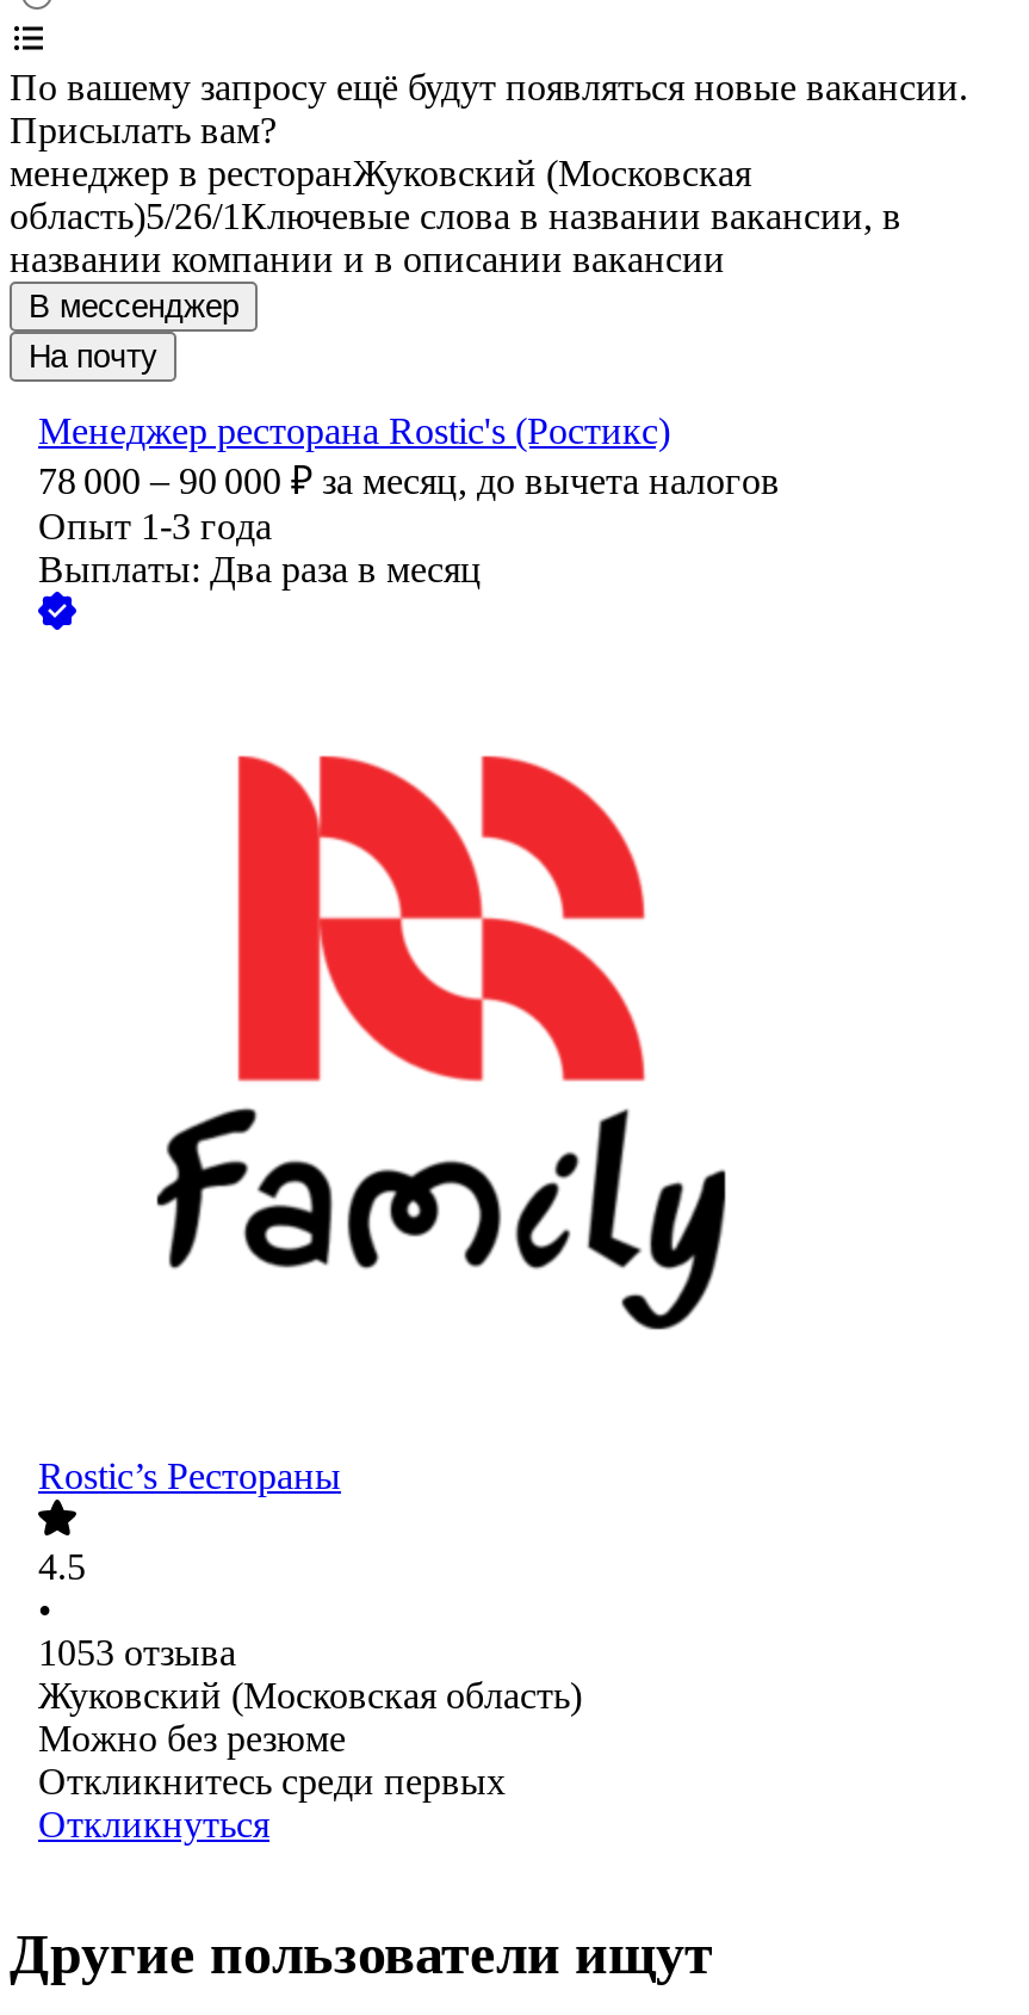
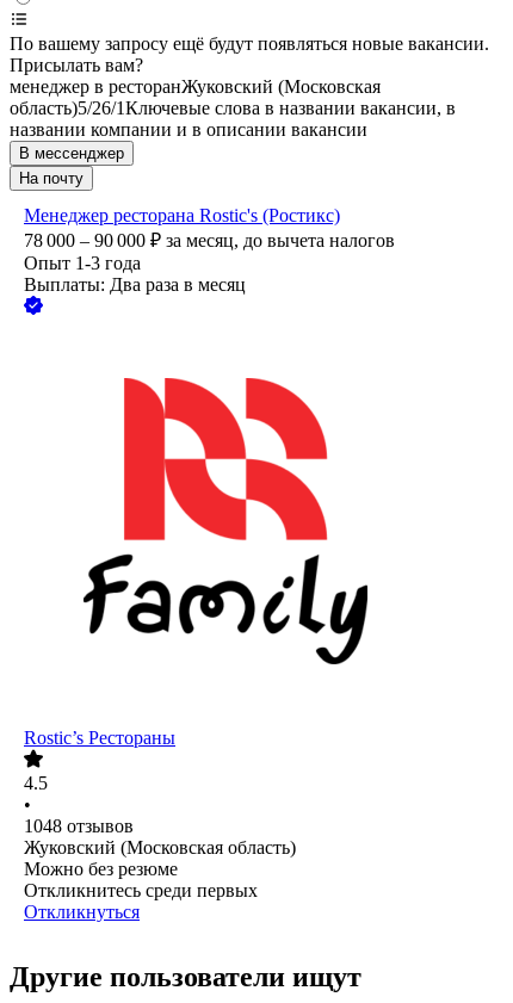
- 1053 отзыва
+ 1048 отзывов
